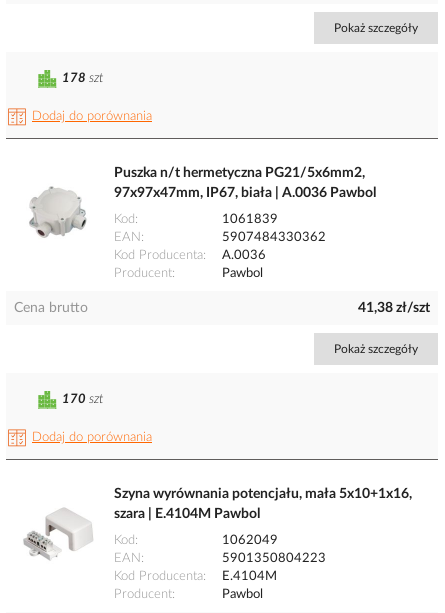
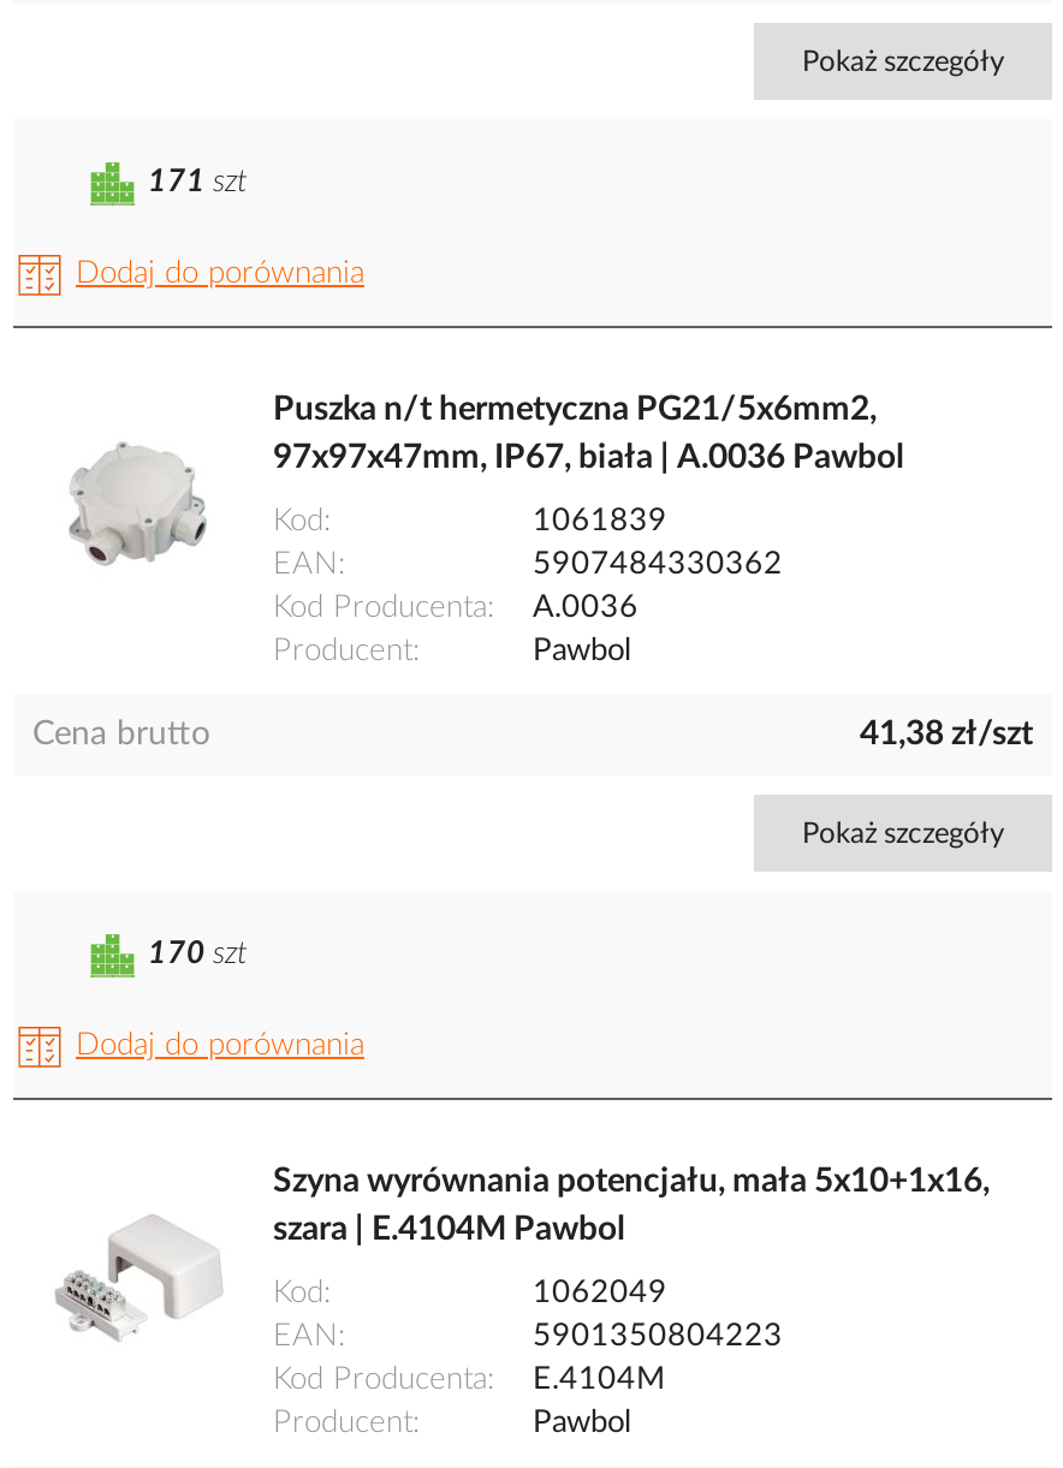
- 178 szt
+ 171 szt
